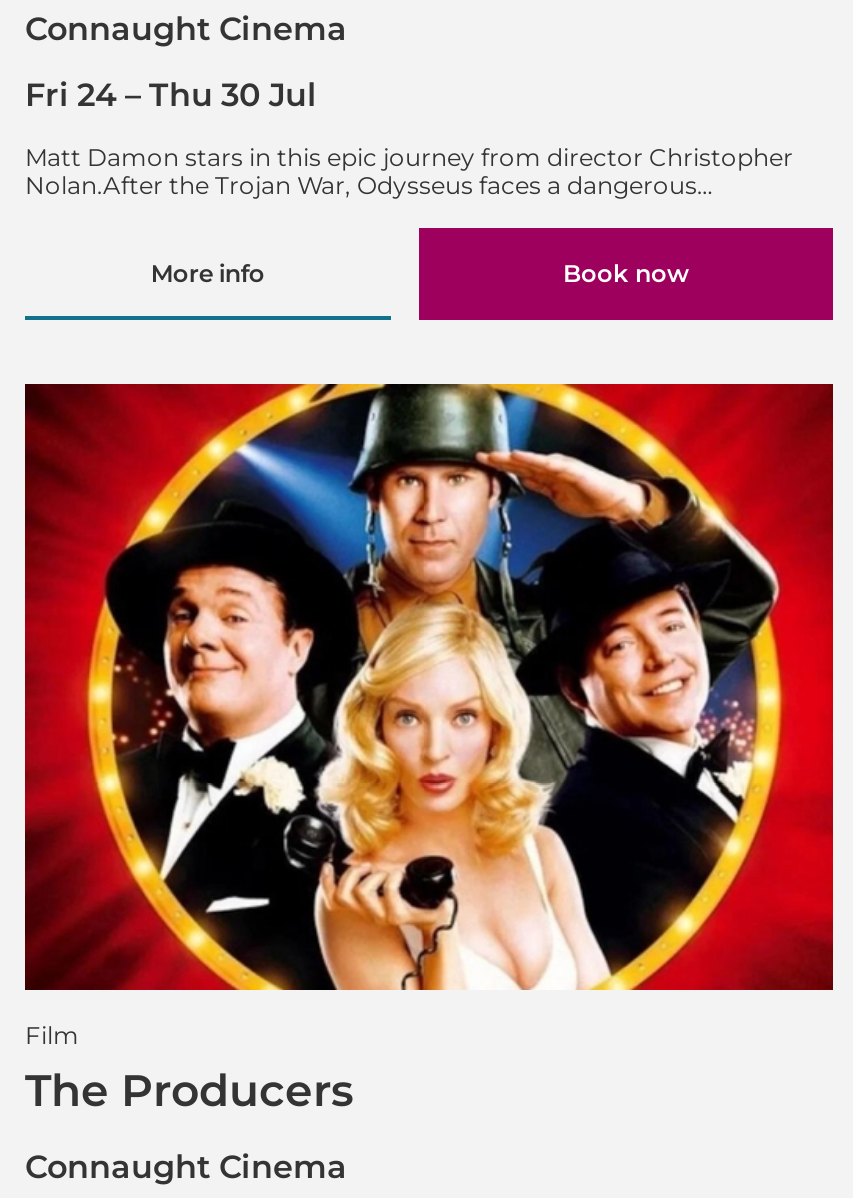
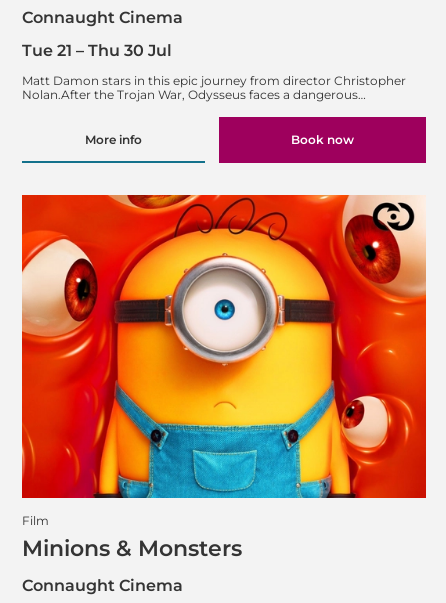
- Fri 24 – Thu 30 Jul
+ Tue 21 – Thu 30 Jul

- [image]
- The Producers
+ [image]
+ Minions & Monsters
